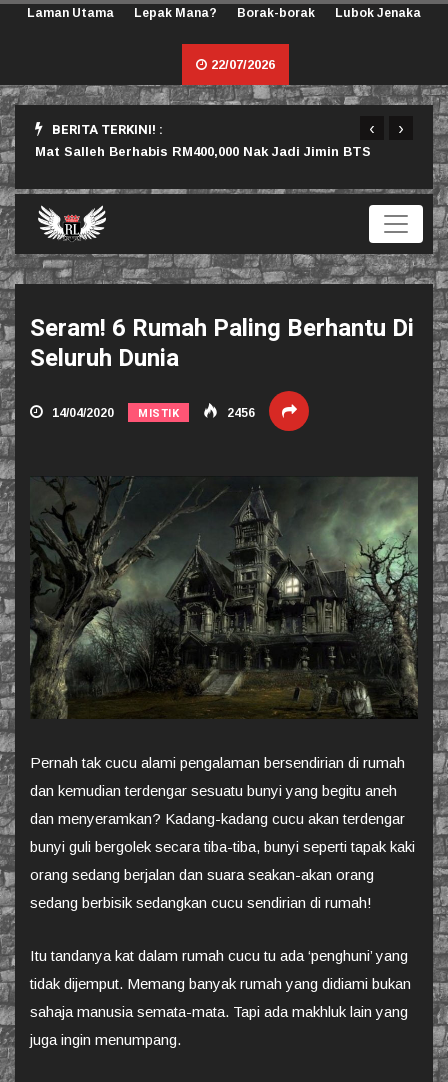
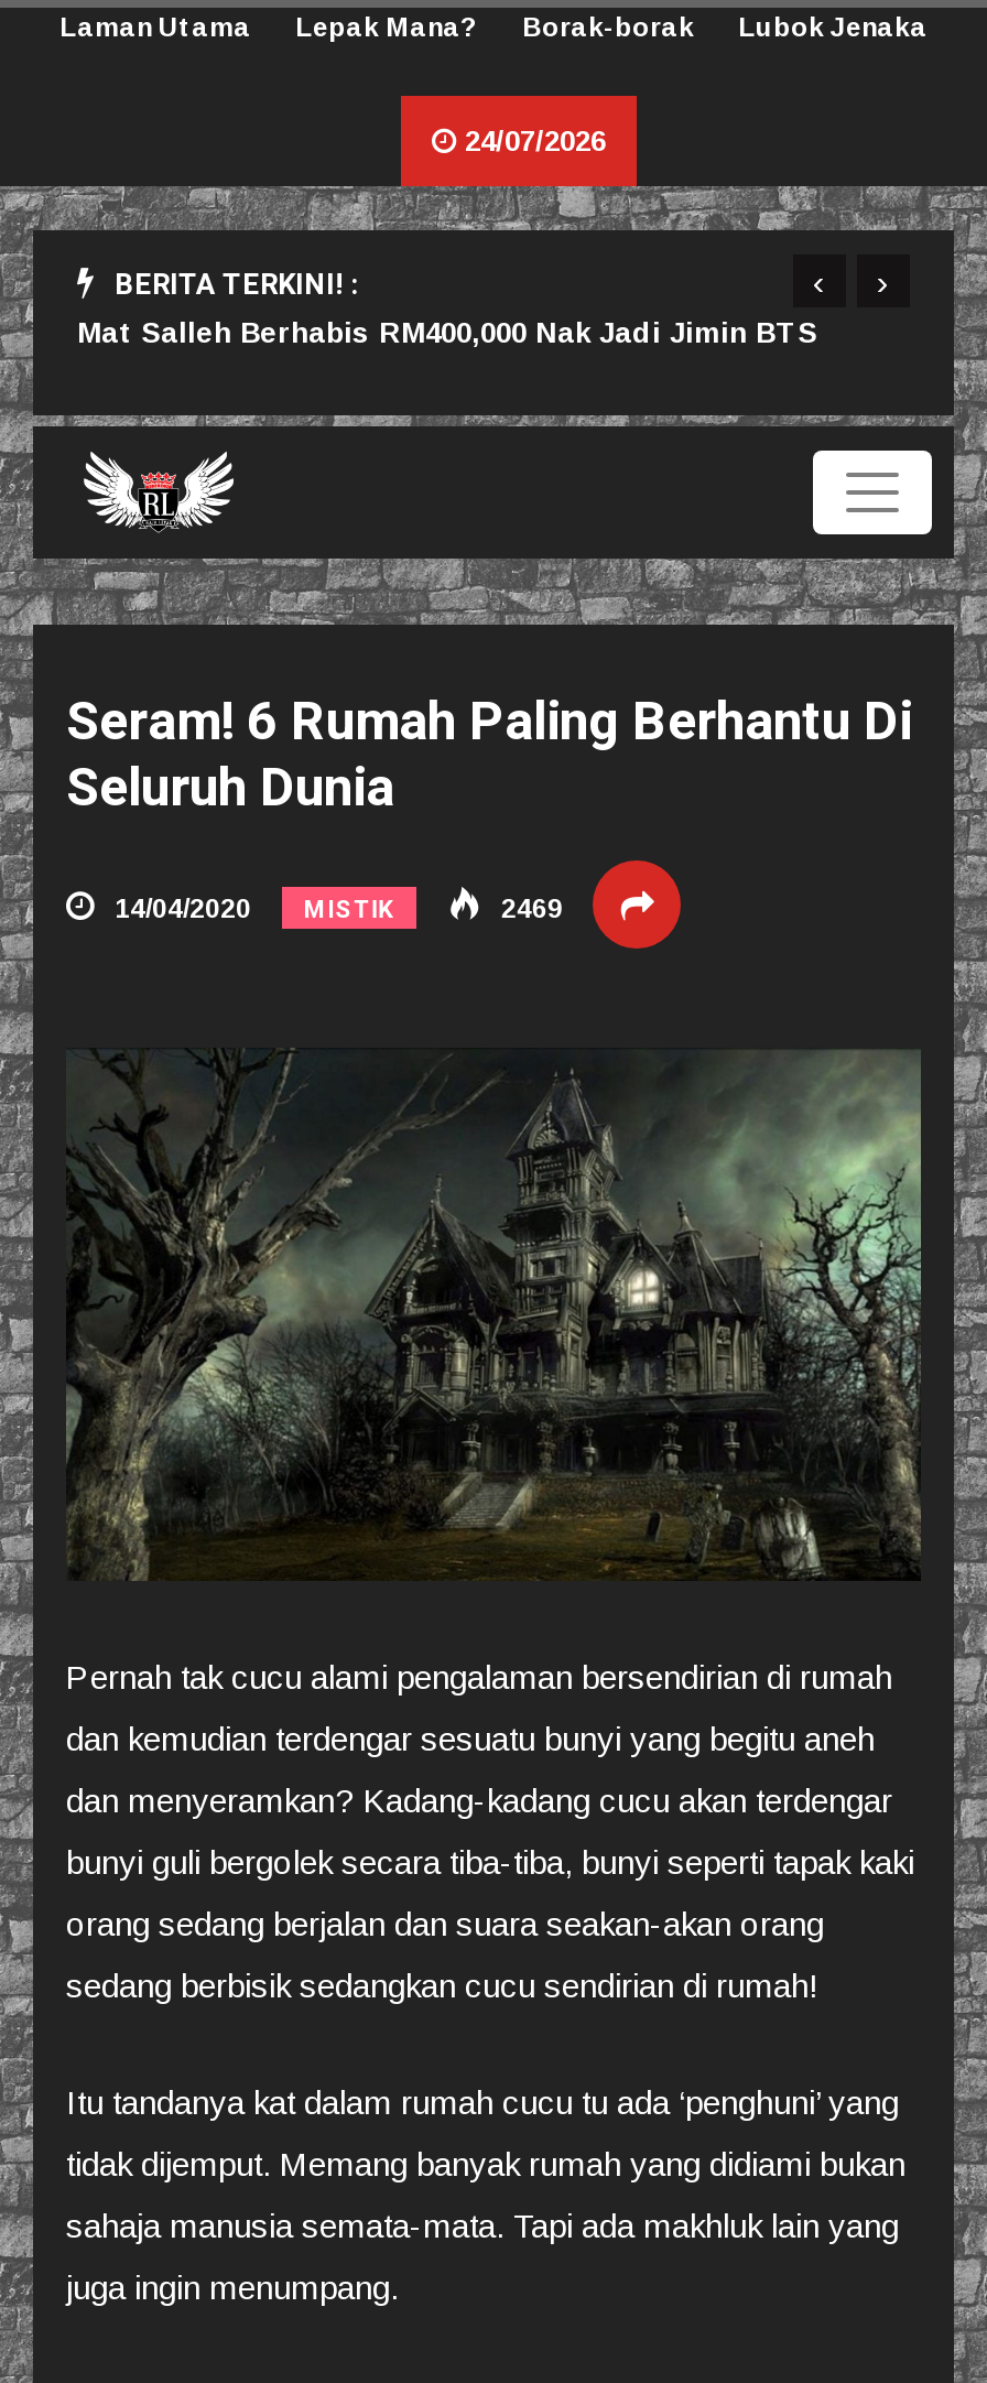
- 22/07/2026
+ 24/07/2026

- 2456
+ 2469
